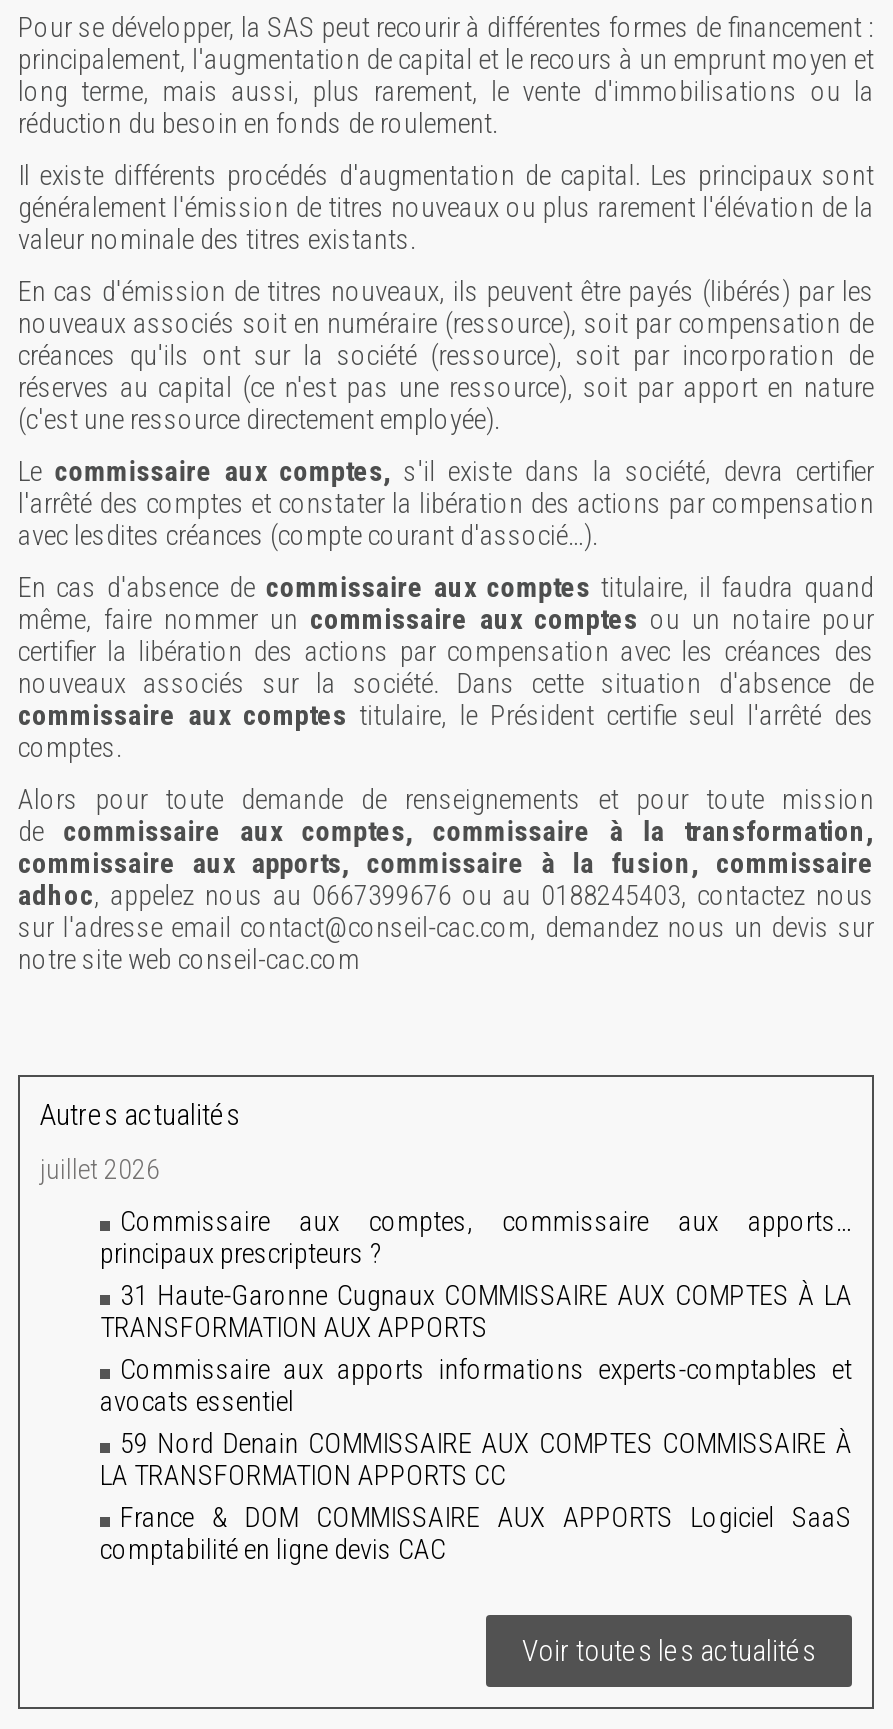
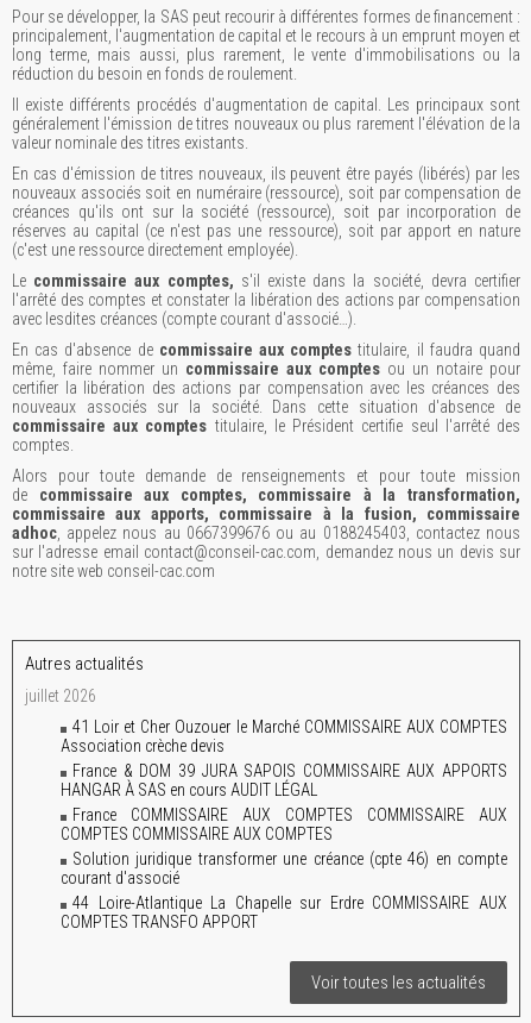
- Commissaire aux comptes, commissaire aux apports…
- principaux prescripteurs ?
- 31 Haute-Garonne Cugnaux COMMISSAIRE AUX COMPTES À LA
- TRANSFORMATION AUX APPORTS
- Commissaire aux apports informations experts-comptables et
- avocats essentiel
- 59 Nord Denain COMMISSAIRE AUX COMPTES COMMISSAIRE À
- LA TRANSFORMATION APPORTS CC
- France & DOM COMMISSAIRE AUX APPORTS Logiciel SaaS
- comptabilité en ligne devis CAC
+ 41 Loir et Cher Ouzouer le Marché COMMISSAIRE AUX COMPTES
+ Association crèche devis
+ France & DOM 39 JURA SAPOIS COMMISSAIRE AUX APPORTS
+ HANGAR À SAS en cours AUDIT LÉGAL
+ France COMMISSAIRE AUX COMPTES COMMISSAIRE AUX
+ COMPTES COMMISSAIRE AUX COMPTES
+ Solution juridique transformer une créance (cpte 46) en compte
+ courant d'associé
+ 44 Loire-Atlantique La Chapelle sur Erdre COMMISSAIRE AUX
+ COMPTES TRANSFO APPORT
